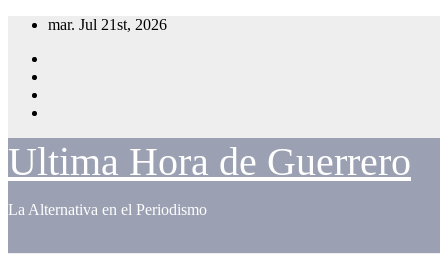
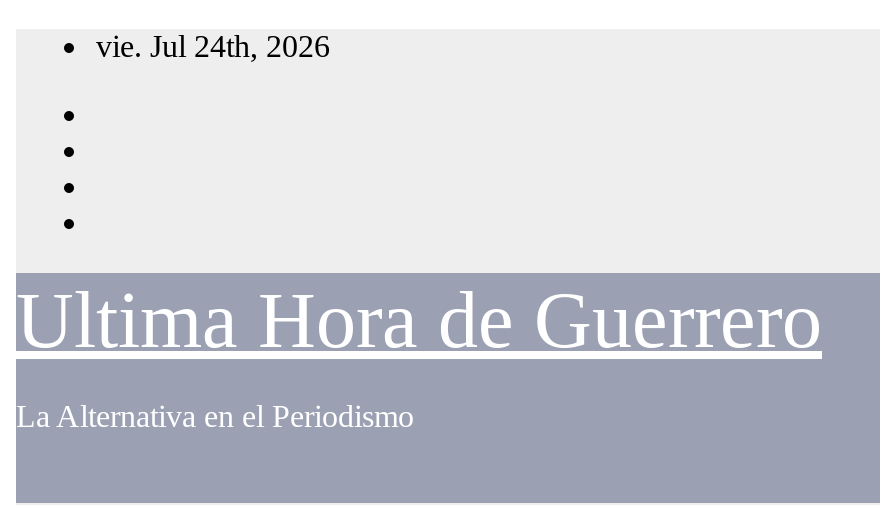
- mar. Jul 21st, 2026
+ vie. Jul 24th, 2026
